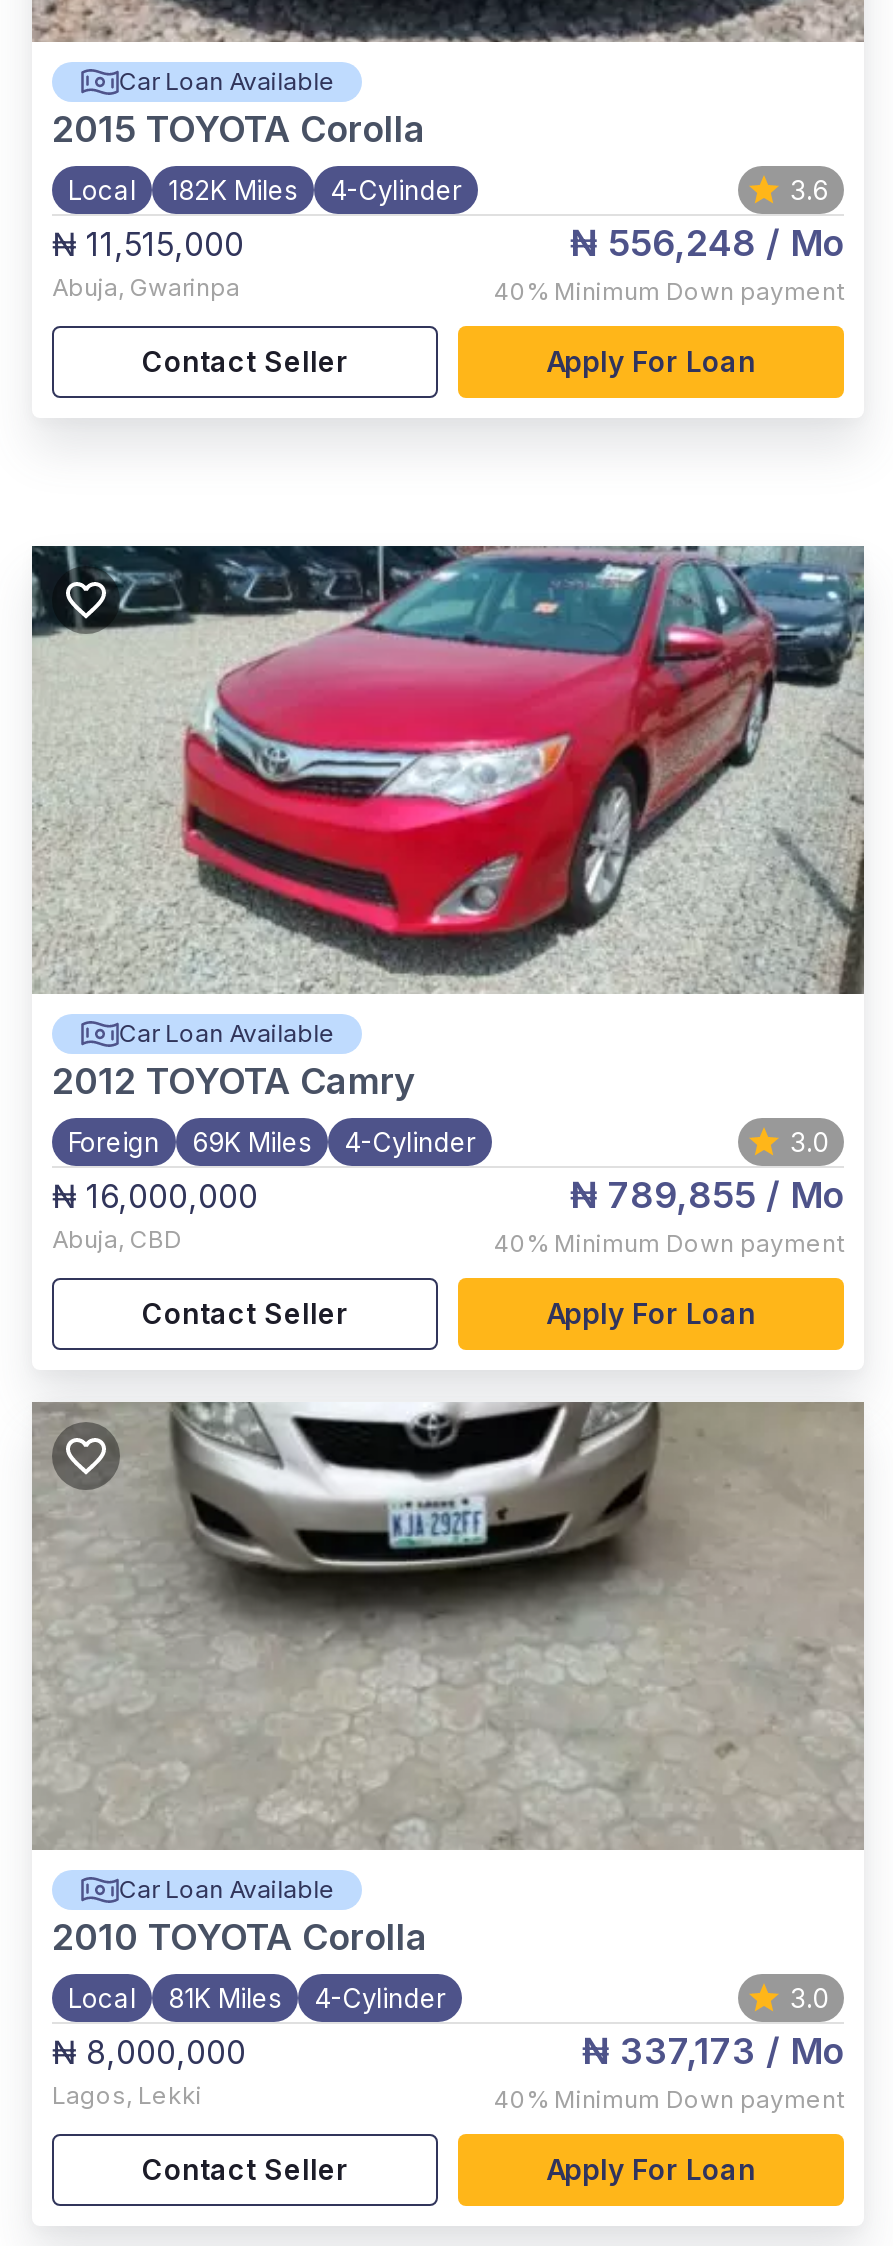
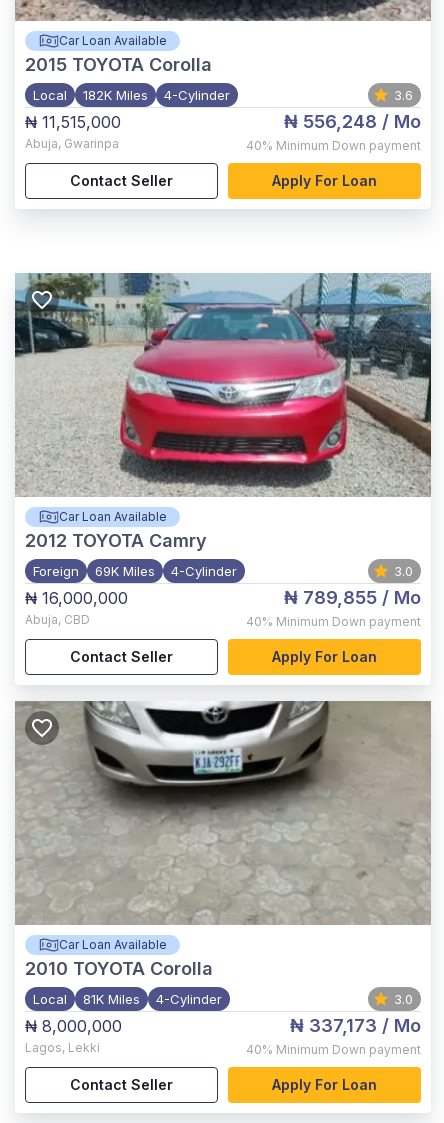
- [image]
+ [image]
